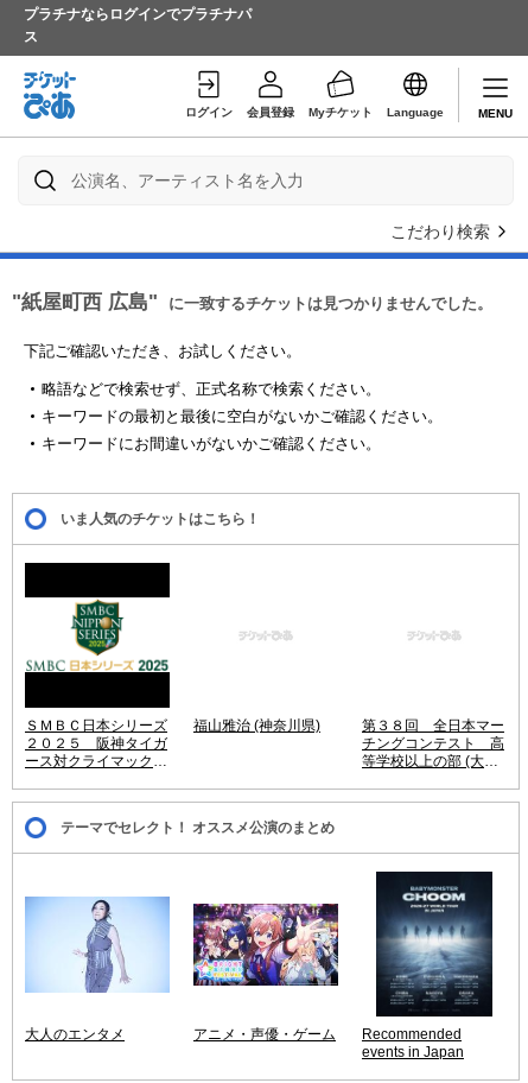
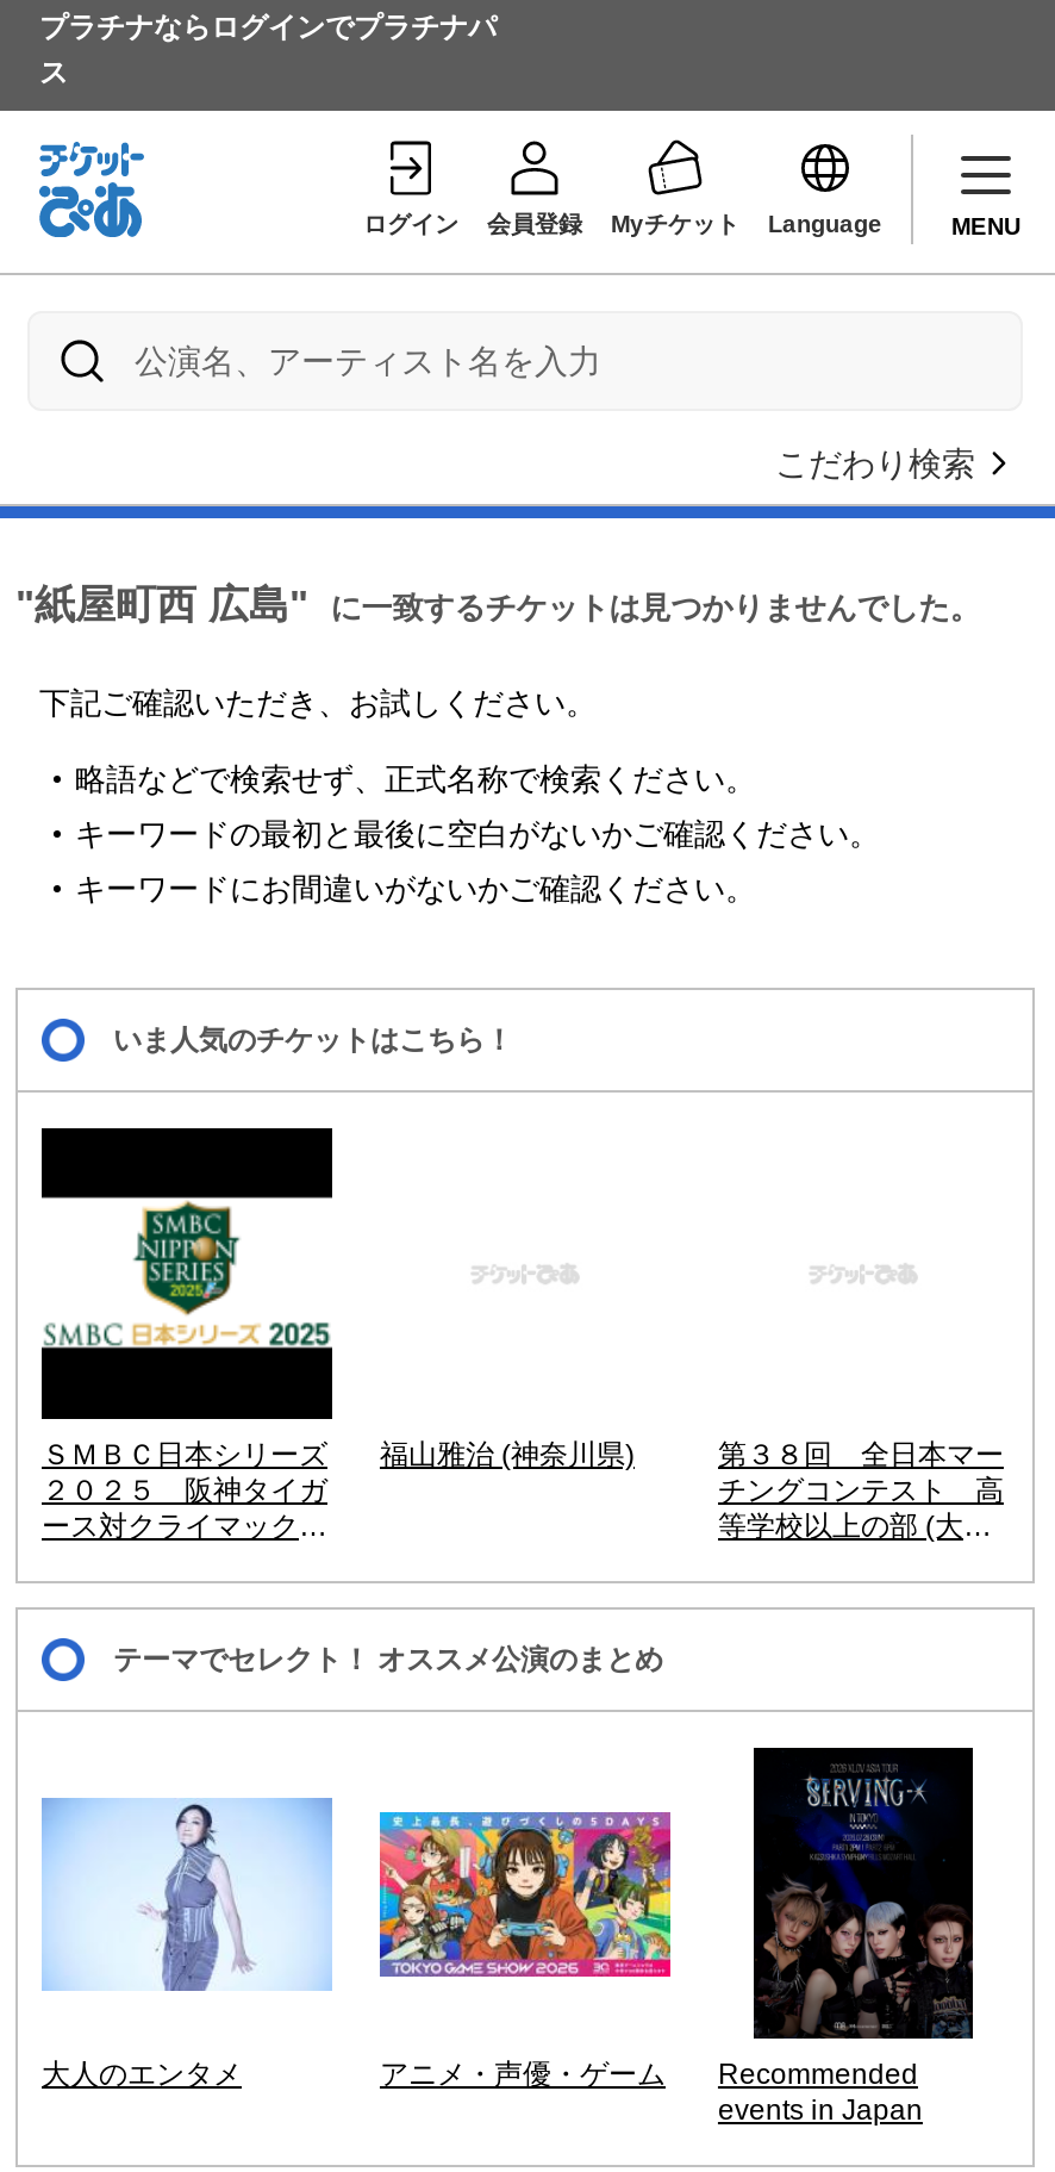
- [image]
+ [image]

- [image]
+ [image]
